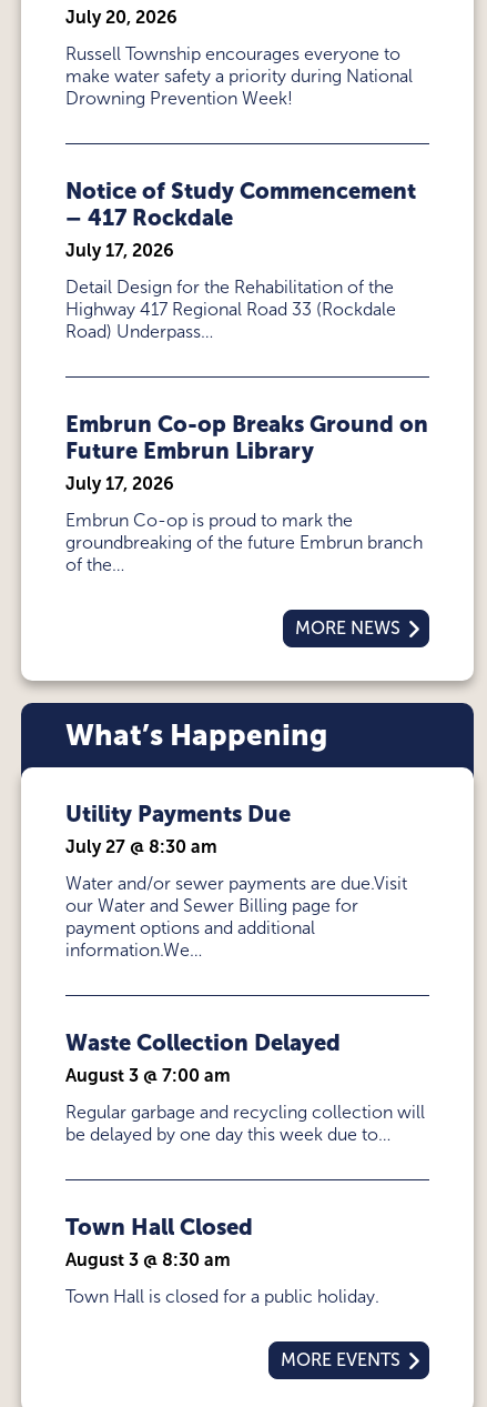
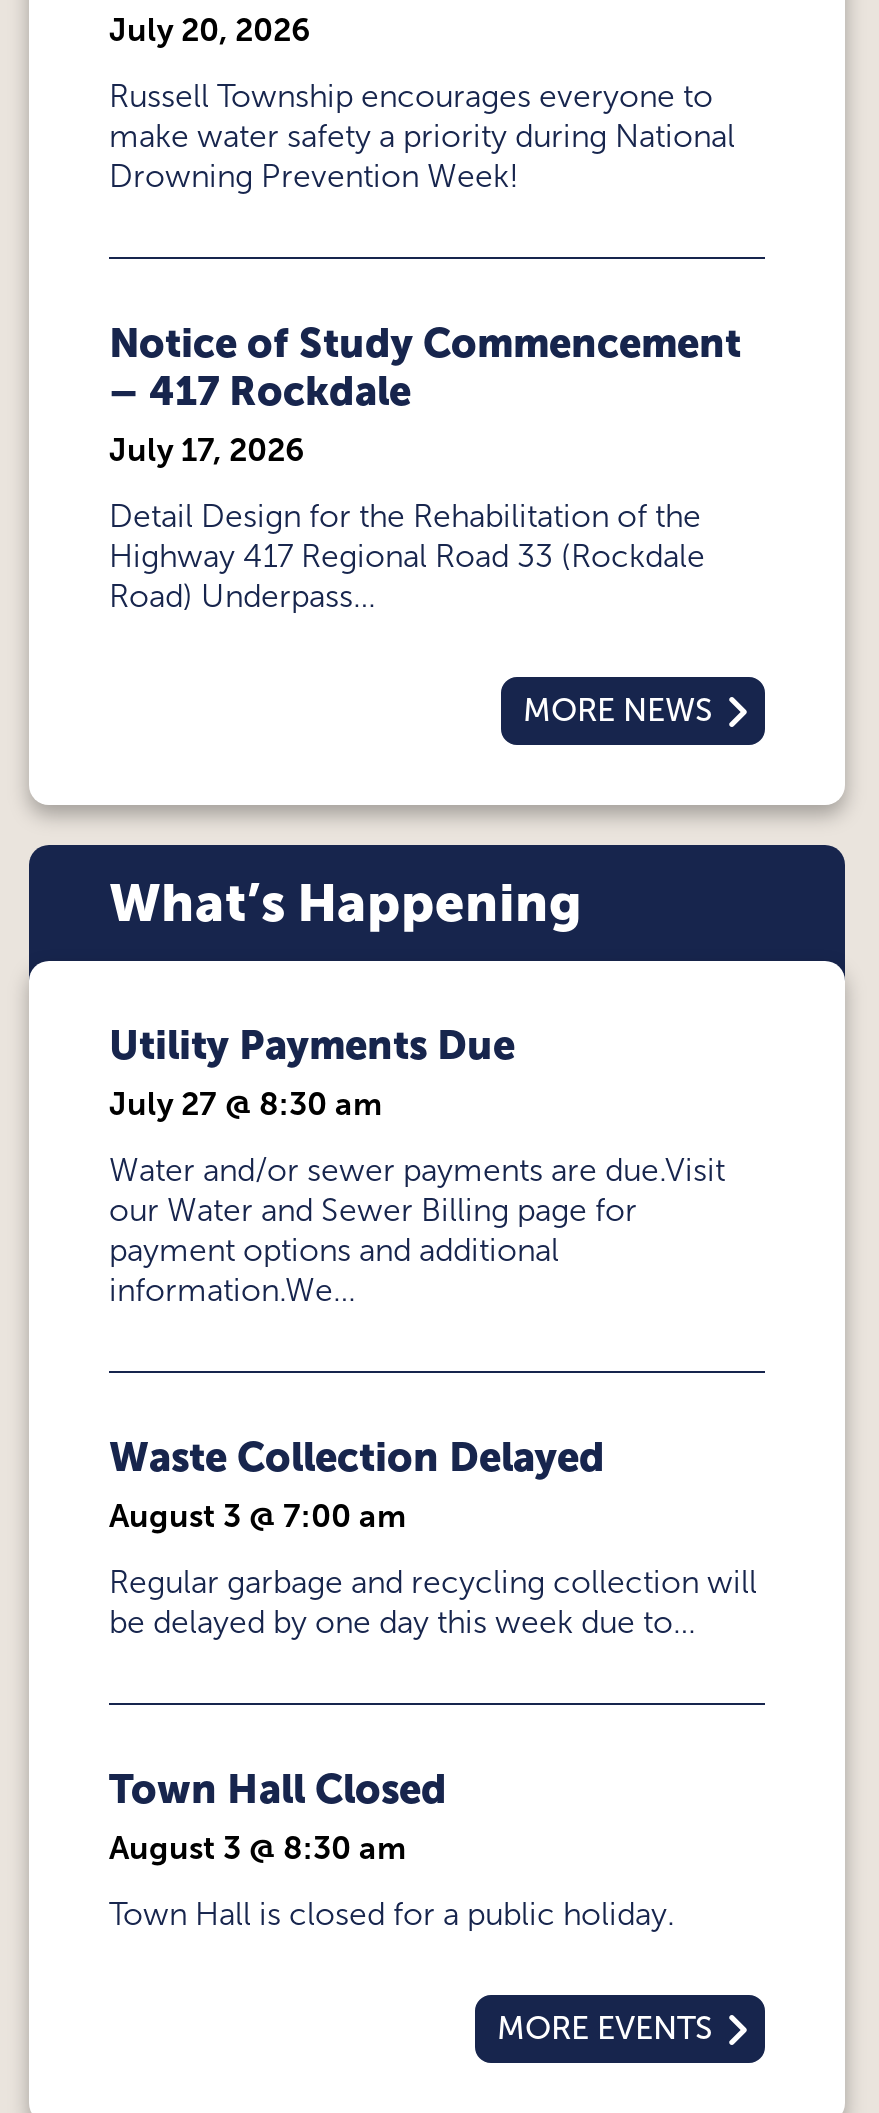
- Embrun Co-op Breaks Ground on
- Future Embrun Library
- July 17, 2026
- Embrun Co-op is proud to mark the
- groundbreaking of the future Embrun branch
- of the…
